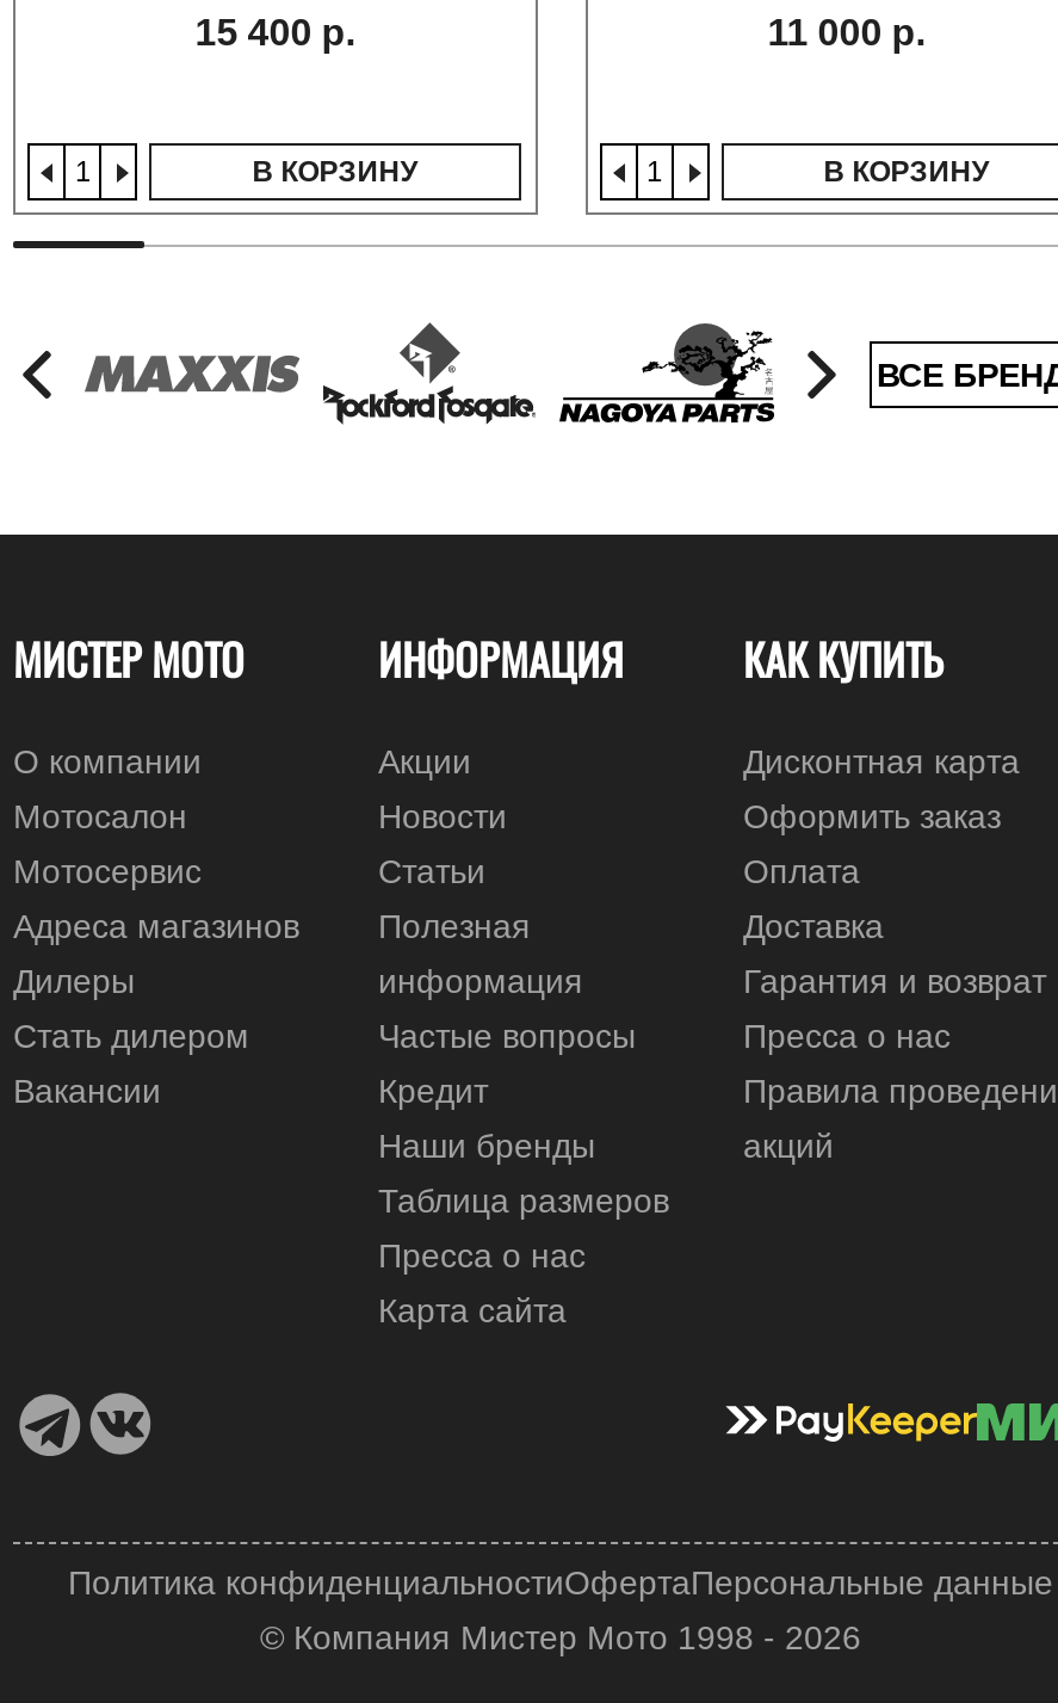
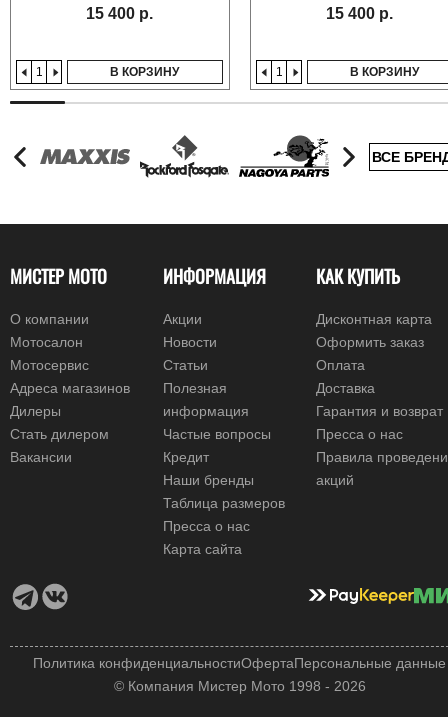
- 11 000 р.
+ 15 400 р.
